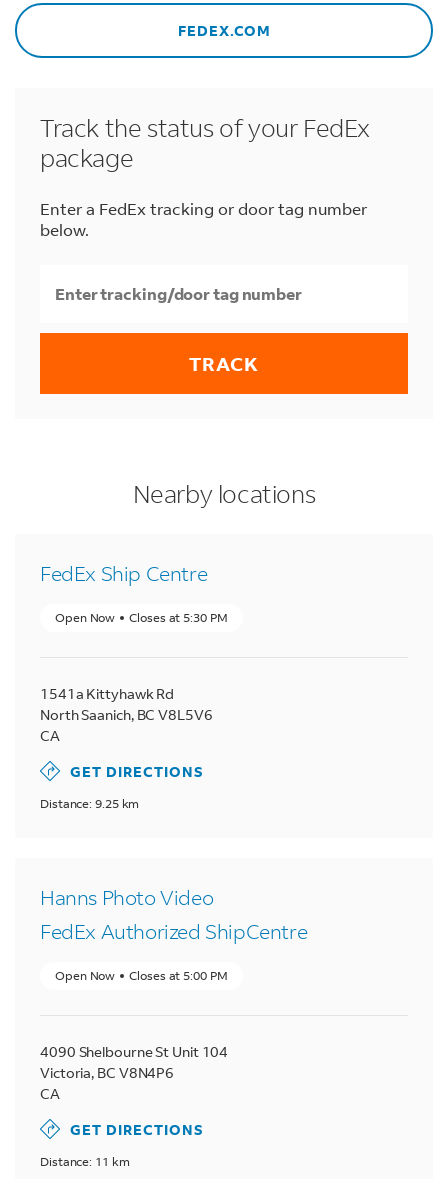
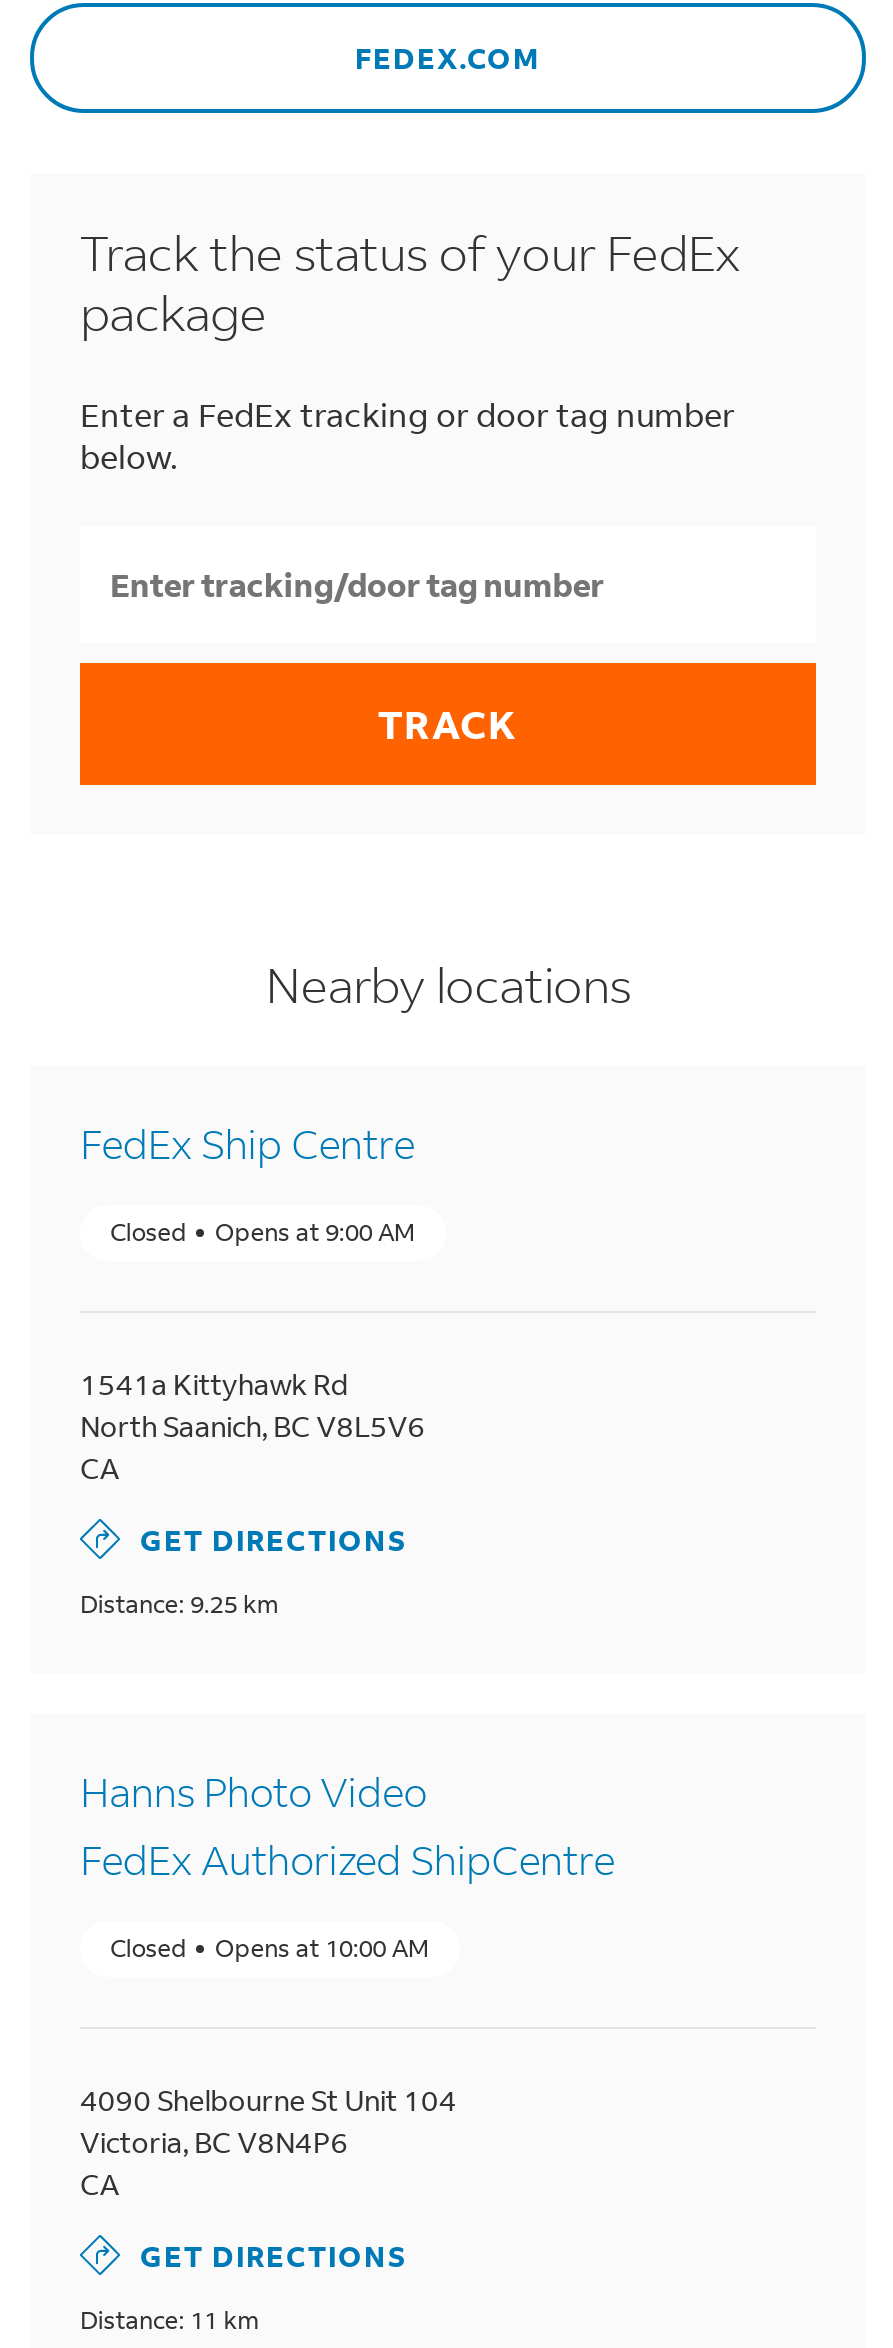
- Open Now
- Closes at 5:30 PM
+ Closed
+ Opens at 9:00 AM

- Open Now
- Closes at 5:00 PM
+ Closed
+ Opens at 10:00 AM
